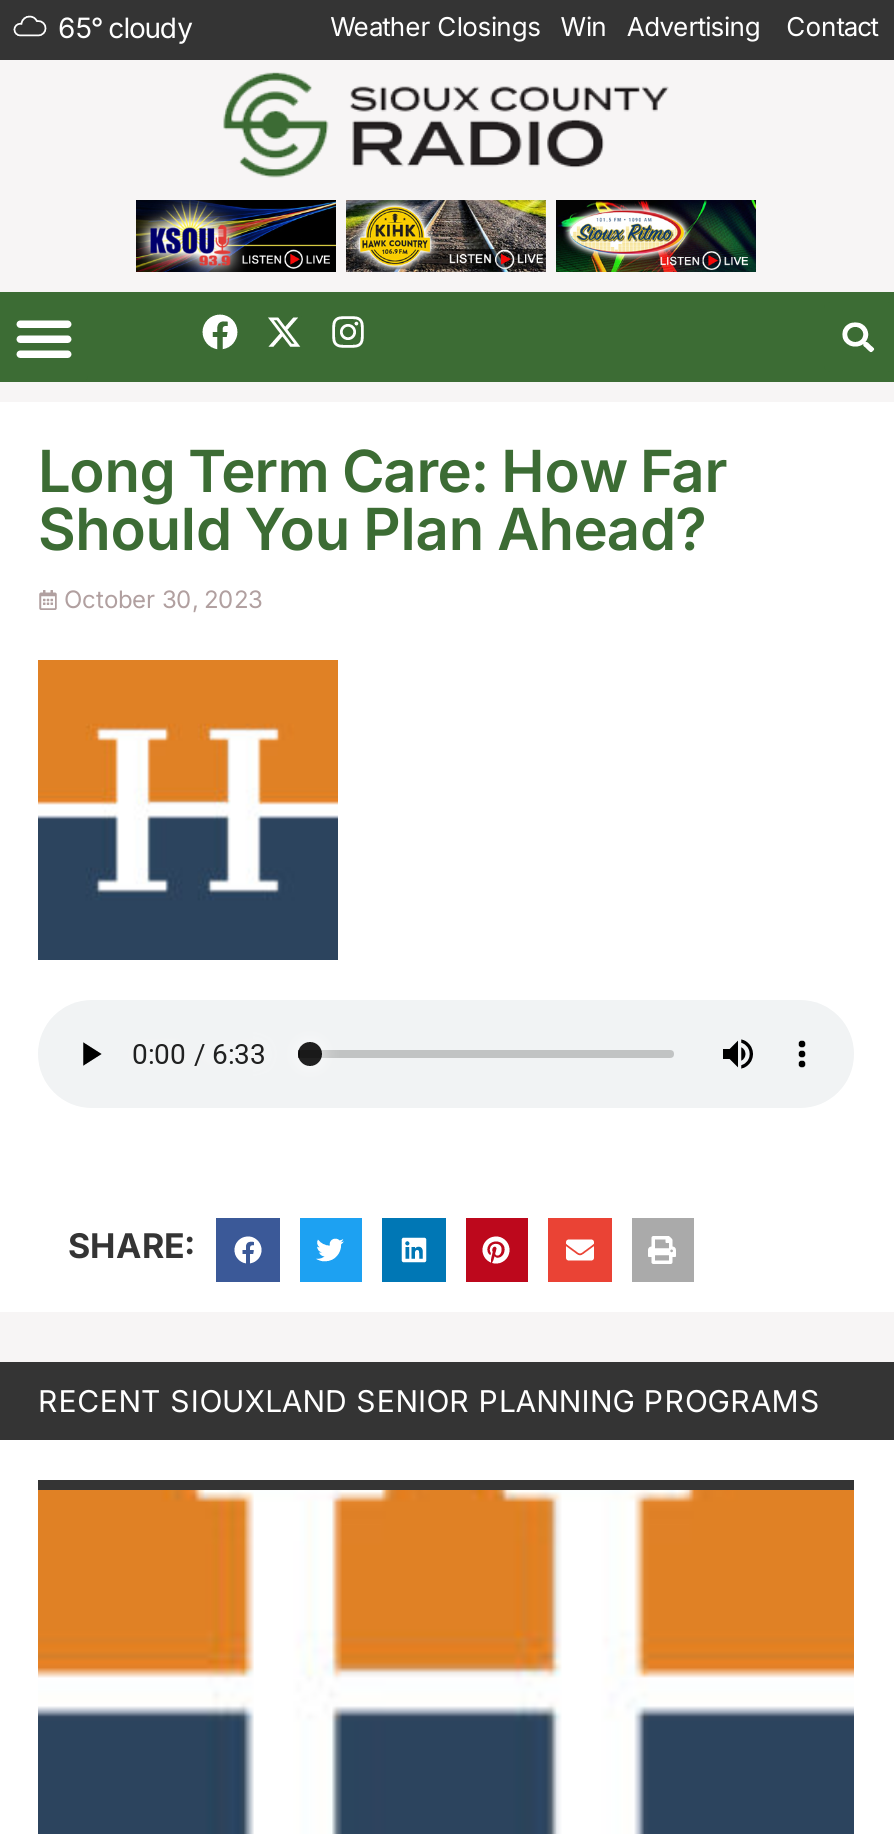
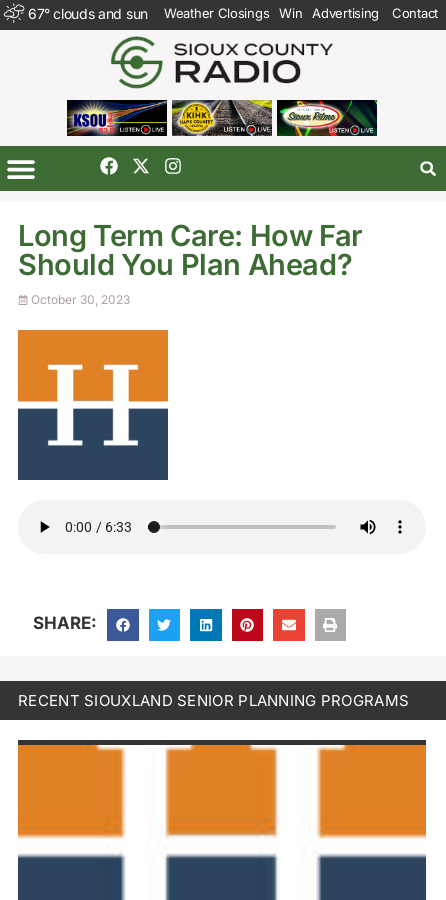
- 65° cloudy
+ 67° clouds and sun
